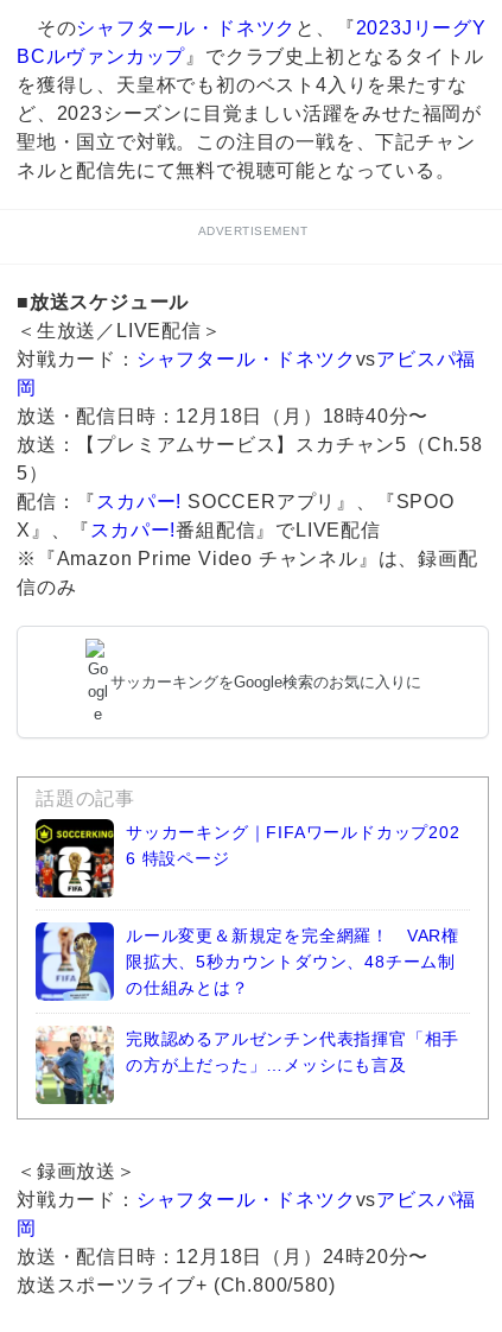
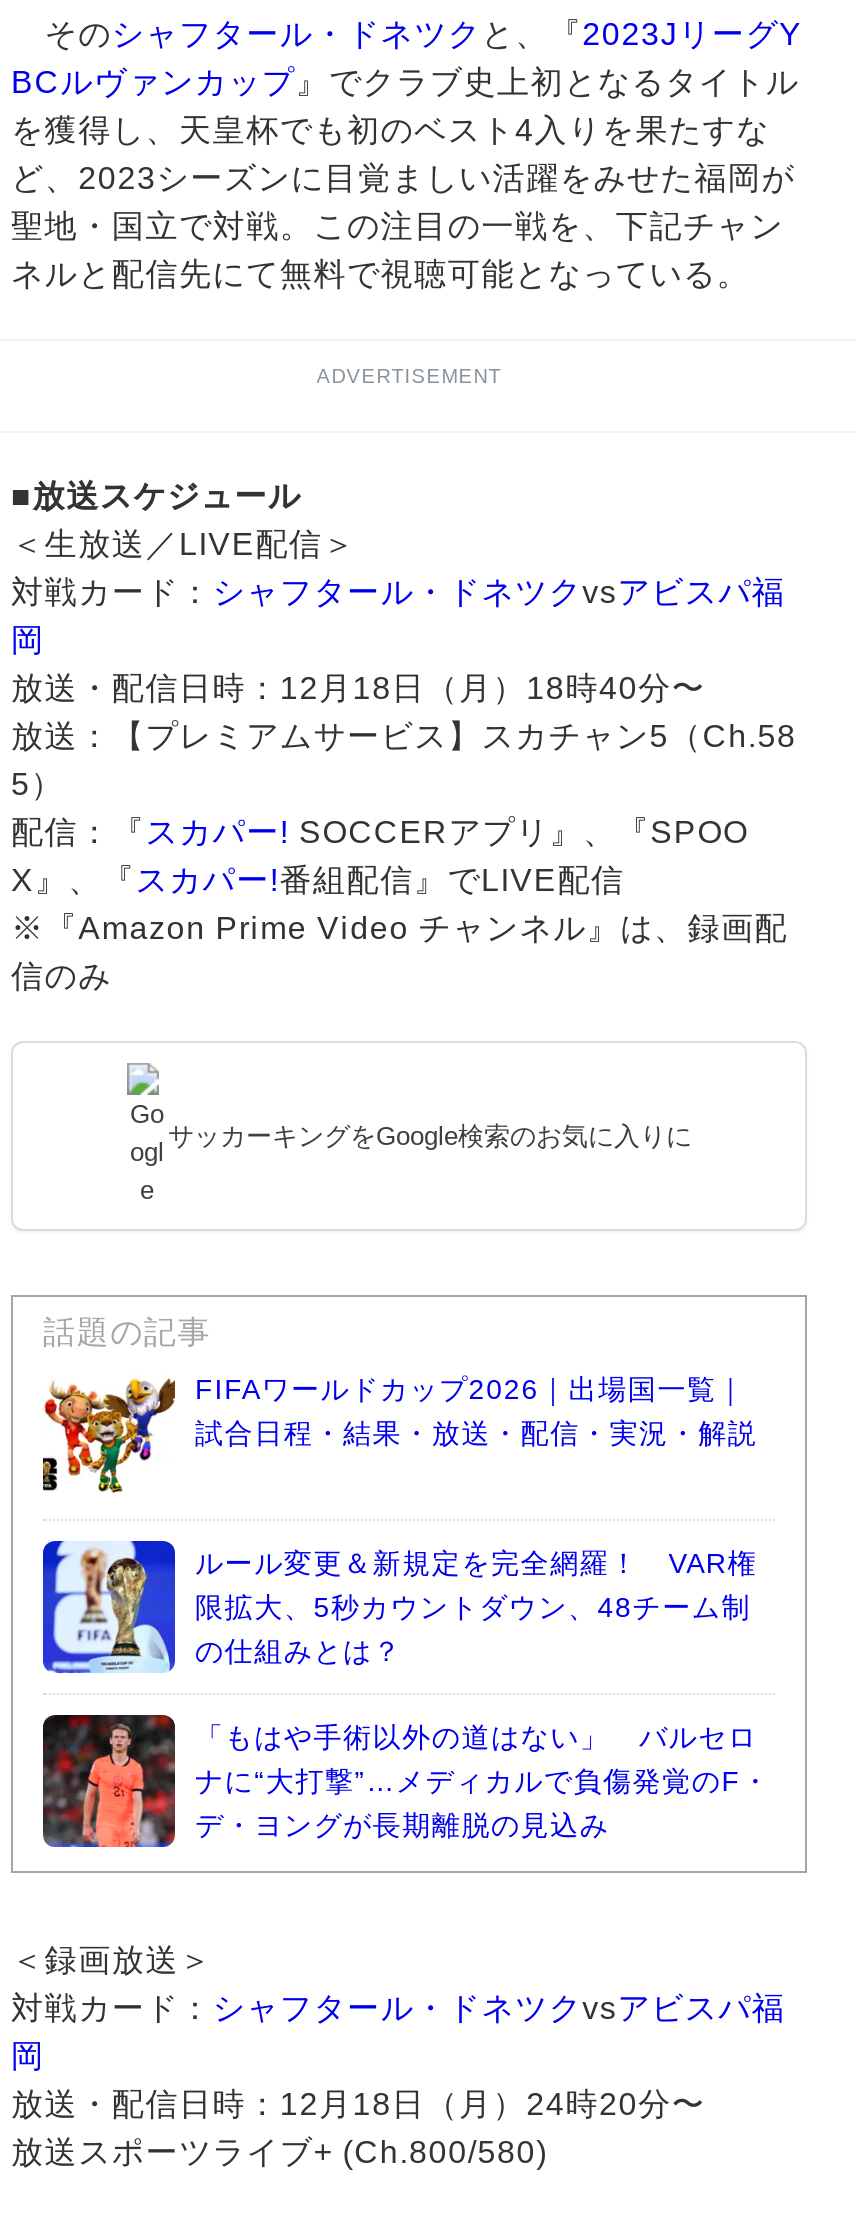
- [image]
- サッカーキング｜FIFAワールドカップ202
- 6 特設ページ
+ [image]
+ FIFAワールドカップ2026｜出場国一覧｜
+ 試合日程・結果・放送・配信・実況・解説

- [image]
- 完敗認めるアルゼンチン代表指揮官「相手
- の方が上だった」…メッシにも言及
+ [image]
+ 「もはや手術以外の道はない」 バルセロ
+ ナに“大打撃”…メディカルで負傷発覚のF・
+ デ・ヨングが長期離脱の見込み
